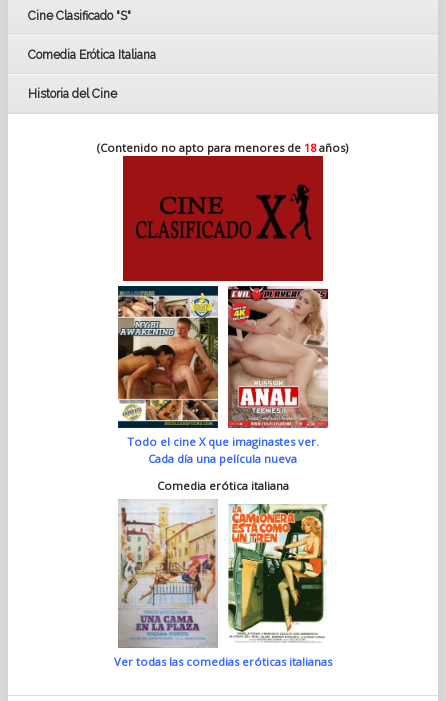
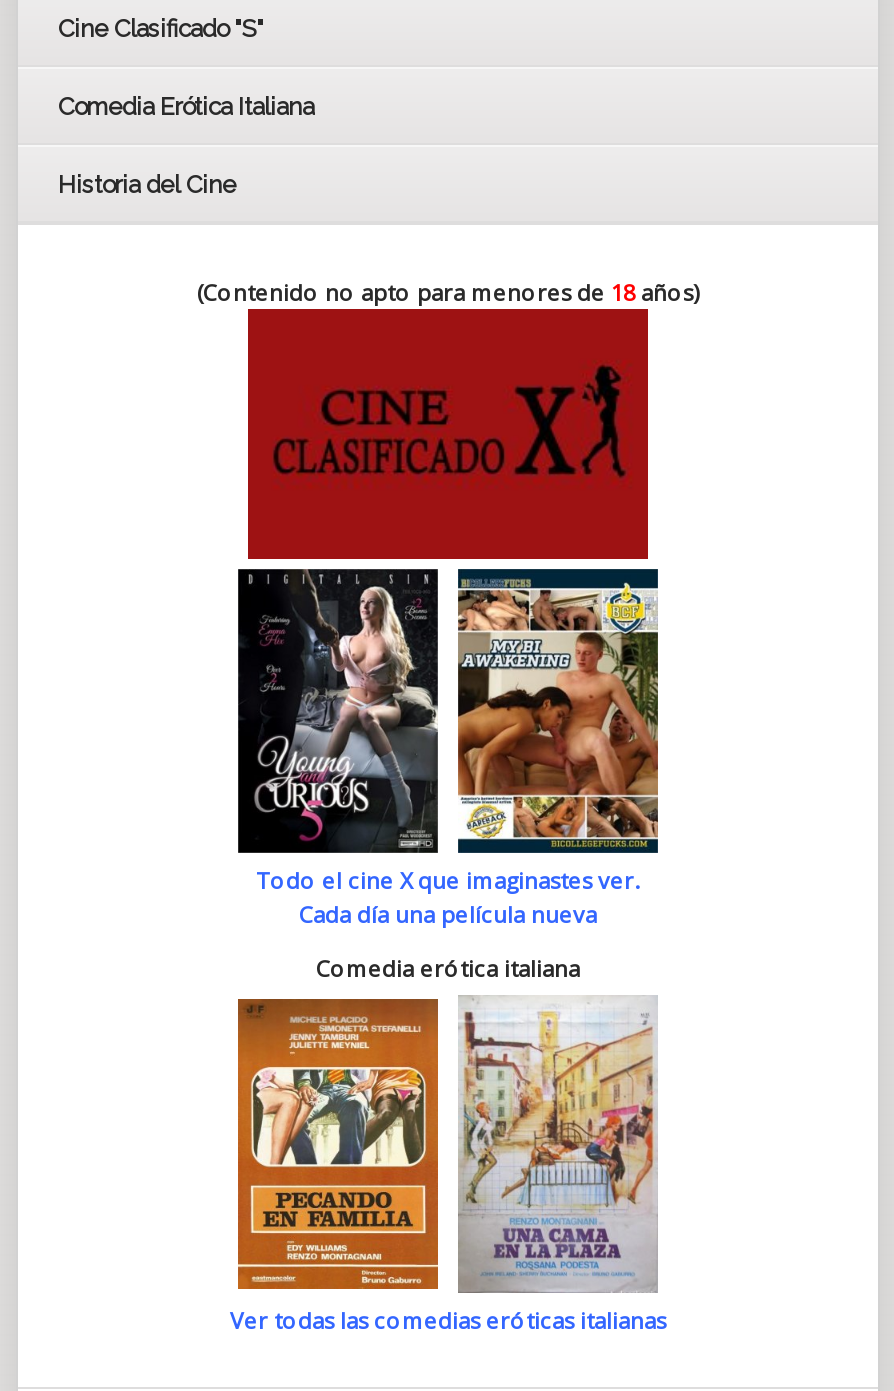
- [image]
+ [image]

- [image]
+ [image]

- [image]
+ [image]

- [image]
+ [image]
